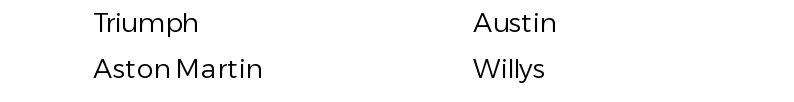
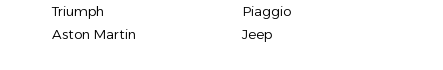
- Austin
+ Piaggio

- Willys
+ Jeep
